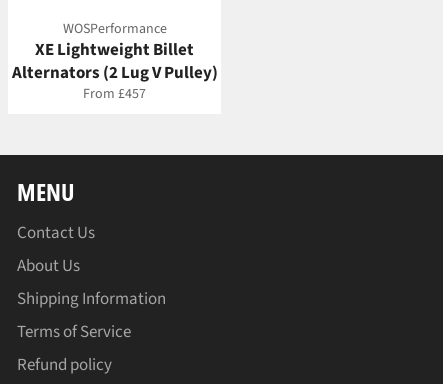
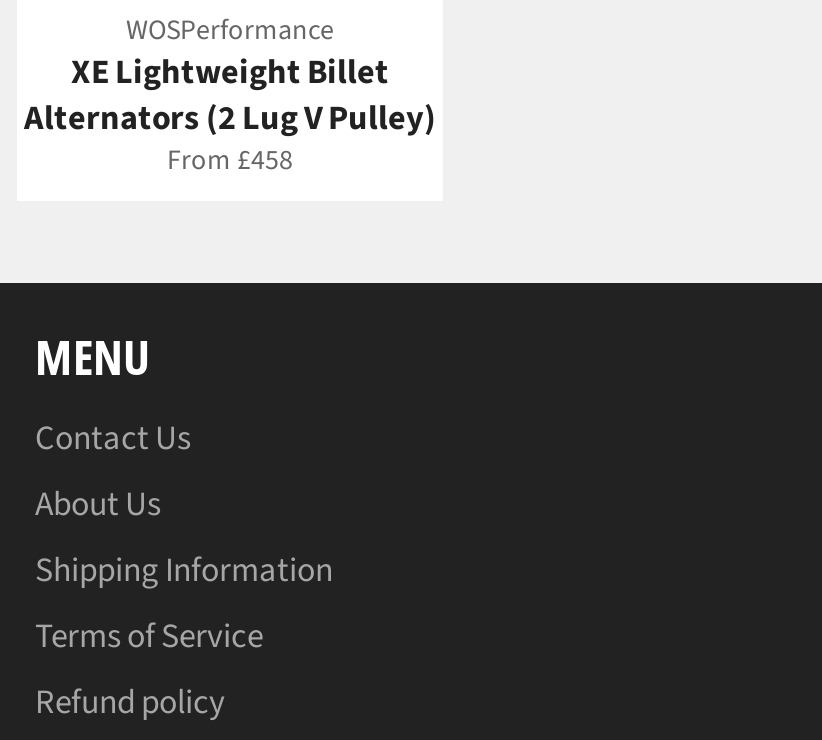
- From £457
+ From £458
